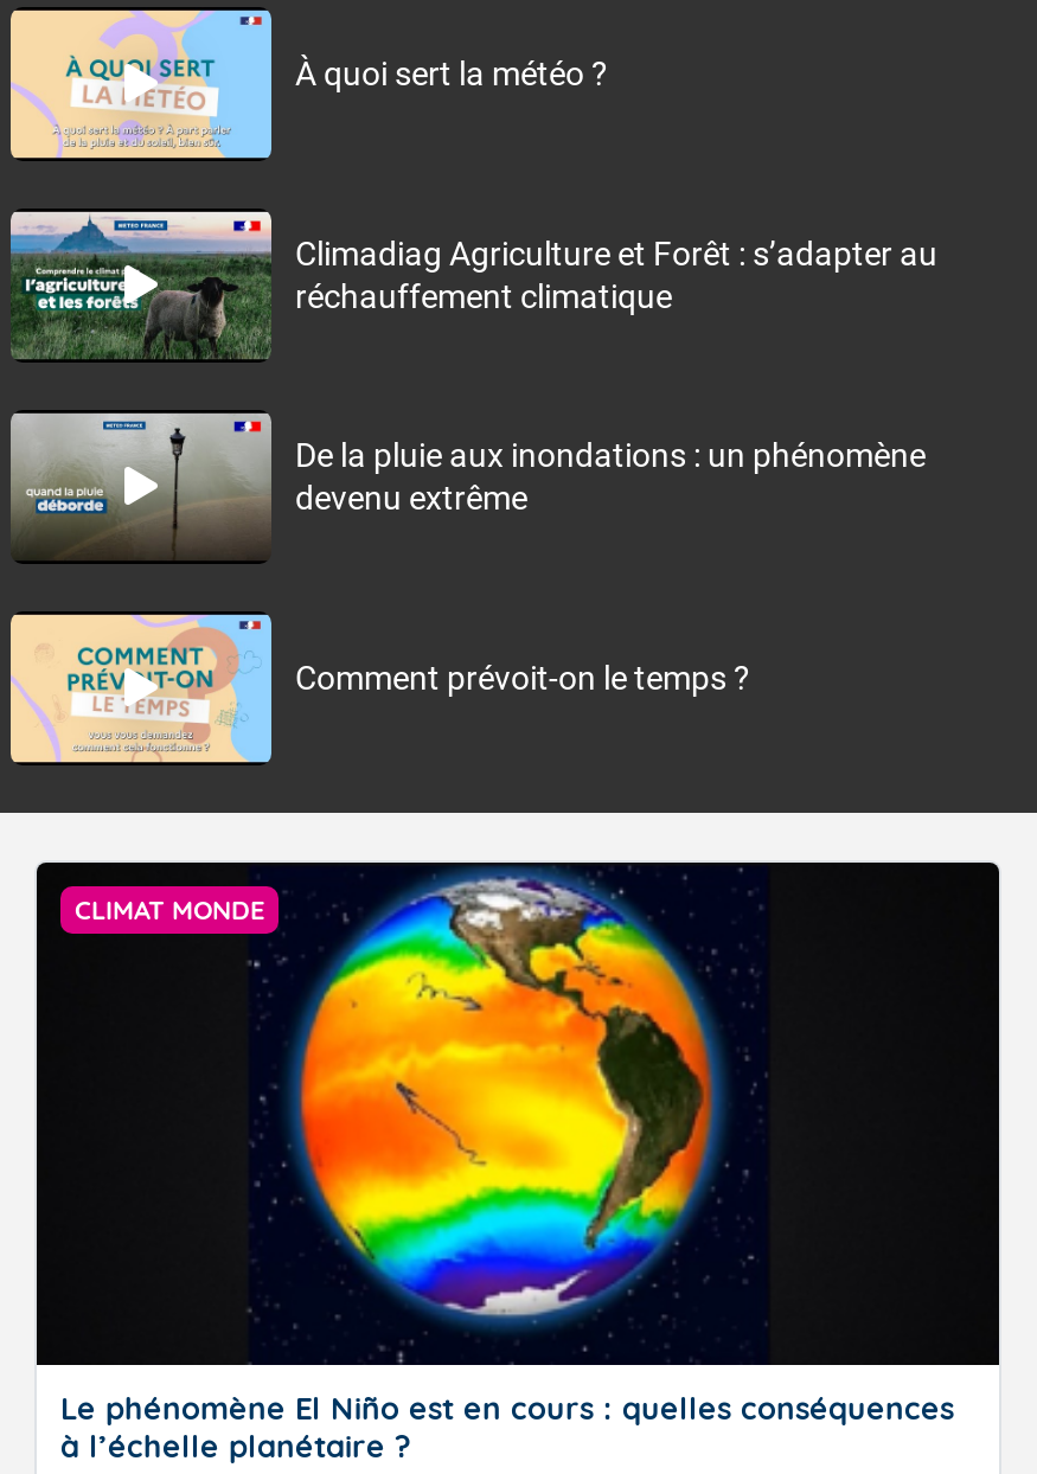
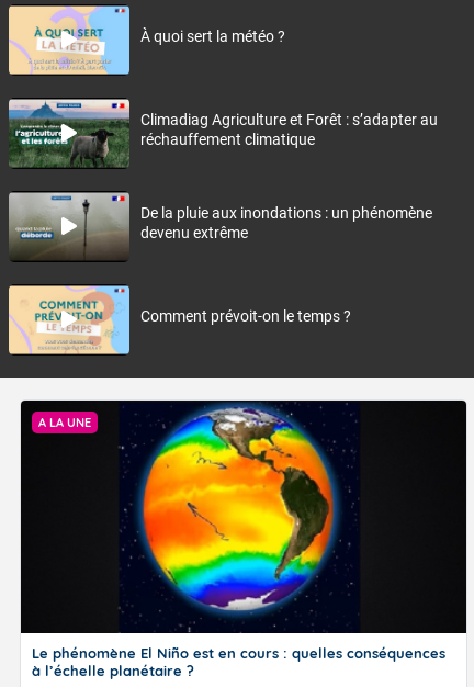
- CLIMAT MONDE
+ A LA UNE
